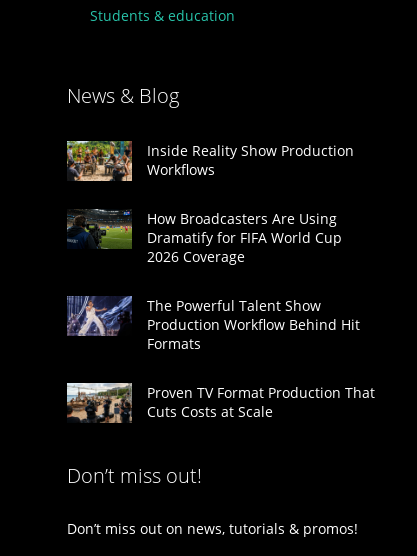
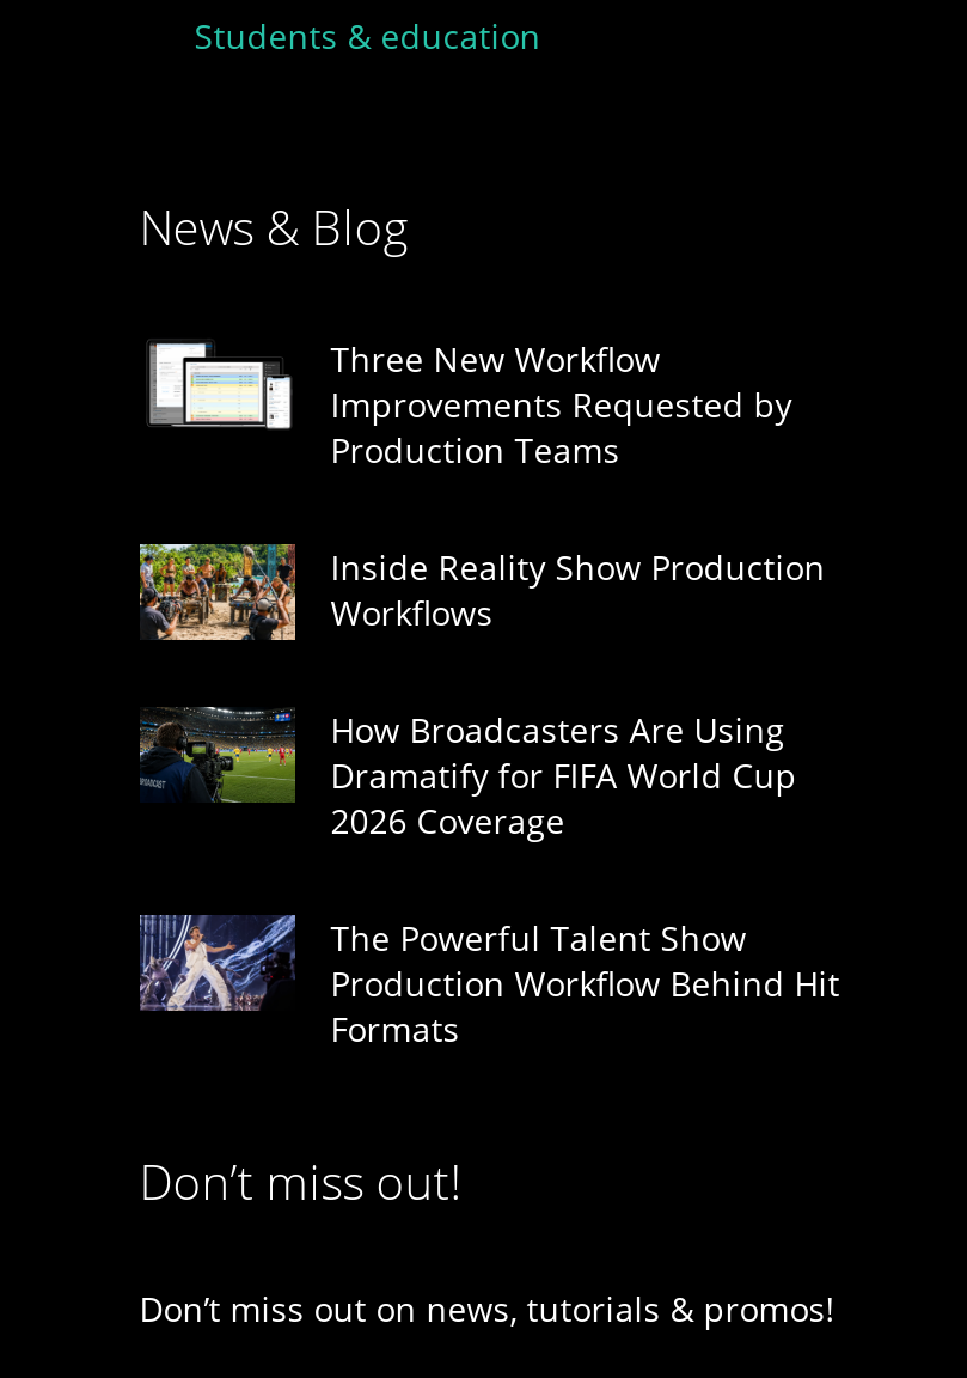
+ [image]
+ Three New Workflow
+ Improvements Requested by
+ Production Teams

moved down: [image] | Inside Reality Show Production | Workflows | ... | Production Workflow Behind Hit | Formats

- [image]
- Proven TV Format Production That
- Cuts Costs at Scale
